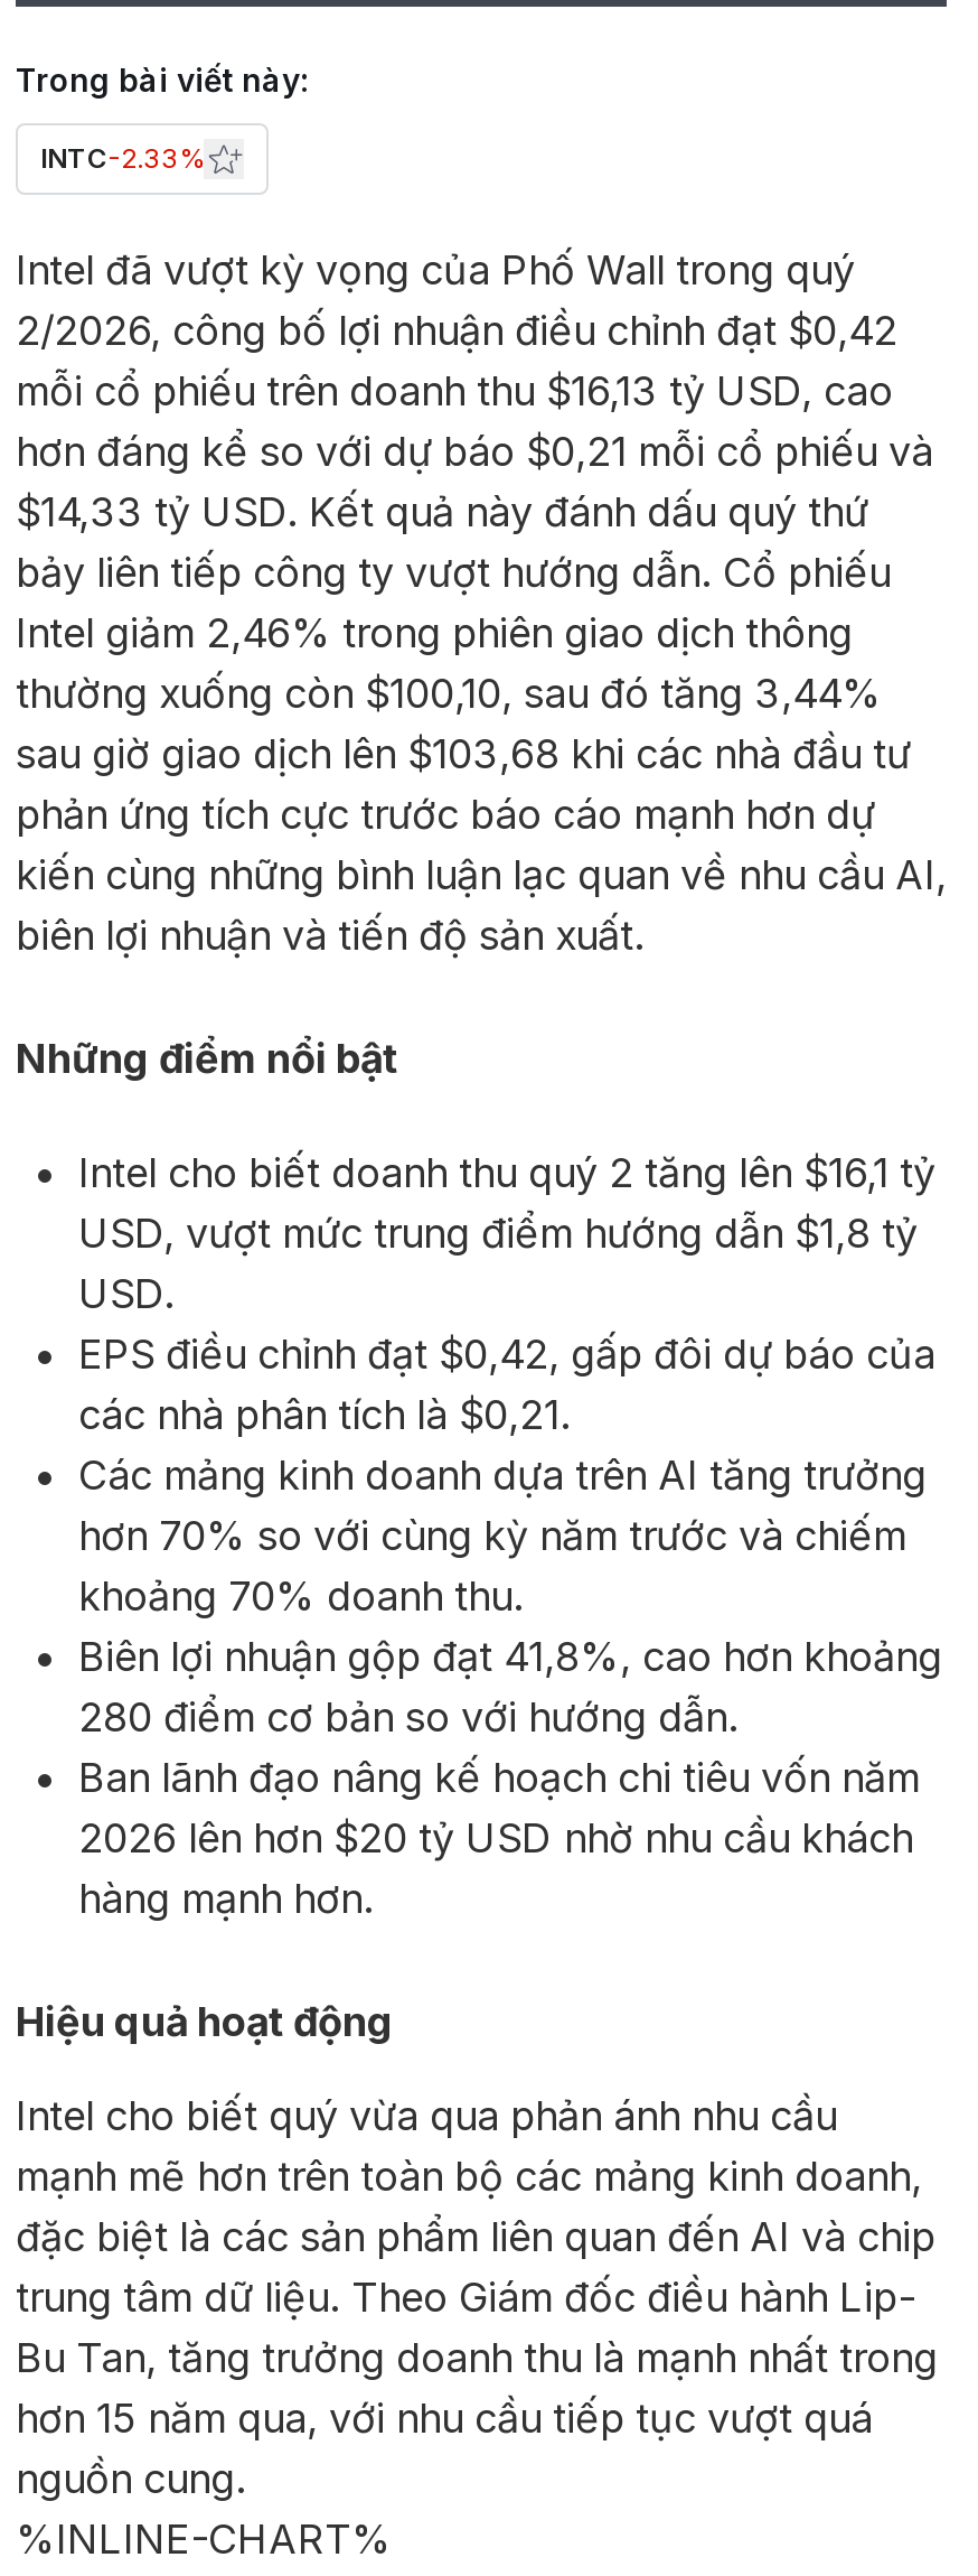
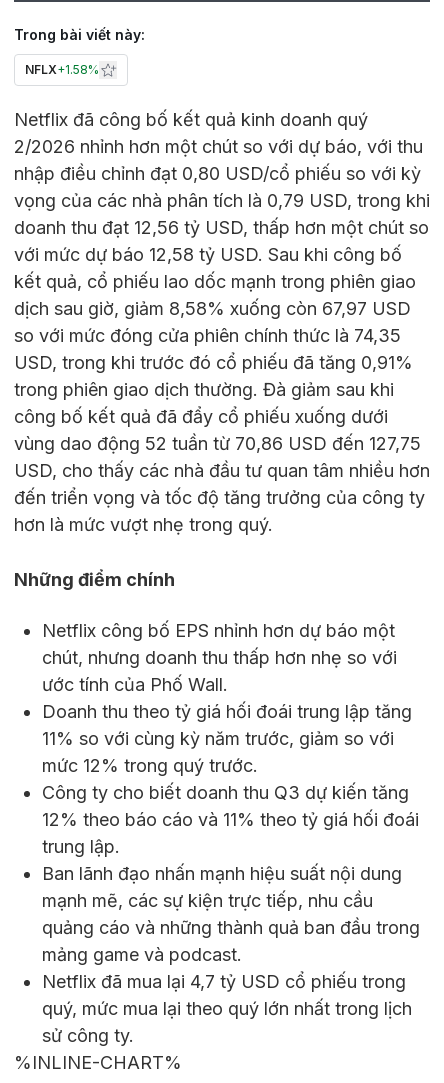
- INTC-2.33%
- Intel đã vượt kỳ vọng của Phố Wall trong quý
- 2/2026, công bố lợi nhuận điều chỉnh đạt $0,42
- mỗi cổ phiếu trên doanh thu $16,13 tỷ USD, cao
- hơn đáng kể so với dự báo $0,21 mỗi cổ phiếu và
- $14,33 tỷ USD. Kết quả này đánh dấu quý thứ
- bảy liên tiếp công ty vượt hướng dẫn. Cổ phiếu
- Intel giảm 2,46% trong phiên giao dịch thông
- thường xuống còn $100,10, sau đó tăng 3,44%
- sau giờ giao dịch lên $103,68 khi các nhà đầu tư
- phản ứng tích cực trước báo cáo mạnh hơn dự
- kiến cùng những bình luận lạc quan về nhu cầu AI,
- biên lợi nhuận và tiến độ sản xuất.
- Những điểm nổi bật
- Intel cho biết doanh thu quý 2 tăng lên $16,1 tỷ
- USD, vượt mức trung điểm hướng dẫn $1,8 tỷ
- USD.
- EPS điều chỉnh đạt $0,42, gấp đôi dự báo của
- các nhà phân tích là $0,21.
- Các mảng kinh doanh dựa trên AI tăng trưởng
- hơn 70% so với cùng kỳ năm trước và chiếm
- khoảng 70% doanh thu.
- Biên lợi nhuận gộp đạt 41,8%, cao hơn khoảng
- 280 điểm cơ bản so với hướng dẫn.
- Ban lãnh đạo nâng kế hoạch chi tiêu vốn năm
- 2026 lên hơn $20 tỷ USD nhờ nhu cầu khách
- hàng mạnh hơn.
- Hiệu quả hoạt động
- Intel cho biết quý vừa qua phản ánh nhu cầu
- mạnh mẽ hơn trên toàn bộ các mảng kinh doanh,
- đặc biệt là các sản phẩm liên quan đến AI và chip
- trung tâm dữ liệu. Theo Giám đốc điều hành Lip-
- Bu Tan, tăng trưởng doanh thu là mạnh nhất trong
- hơn 15 năm qua, với nhu cầu tiếp tục vượt quá
- nguồn cung.
+ NFLX+1.58%
+ Netflix đã công bố kết quả kinh doanh quý
+ 2/2026 nhỉnh hơn một chút so với dự báo, với thu
+ nhập điều chỉnh đạt 0,80 USD/cổ phiếu so với kỳ
+ vọng của các nhà phân tích là 0,79 USD, trong khi
+ doanh thu đạt 12,56 tỷ USD, thấp hơn một chút so
+ với mức dự báo 12,58 tỷ USD. Sau khi công bố
+ kết quả, cổ phiếu lao dốc mạnh trong phiên giao
+ dịch sau giờ, giảm 8,58% xuống còn 67,97 USD
+ so với mức đóng cửa phiên chính thức là 74,35
+ USD, trong khi trước đó cổ phiếu đã tăng 0,91%
+ trong phiên giao dịch thường. Đà giảm sau khi
+ công bố kết quả đã đẩy cổ phiếu xuống dưới
+ vùng dao động 52 tuần từ 70,86 USD đến 127,75
+ USD, cho thấy các nhà đầu tư quan tâm nhiều hơn
+ đến triển vọng và tốc độ tăng trưởng của công ty
+ hơn là mức vượt nhẹ trong quý.
+ Những điểm chính
+ Netflix công bố EPS nhỉnh hơn dự báo một
+ chút, nhưng doanh thu thấp hơn nhẹ so với
+ ước tính của Phố Wall.
+ Doanh thu theo tỷ giá hối đoái trung lập tăng
+ 11% so với cùng kỳ năm trước, giảm so với
+ mức 12% trong quý trước.
+ Công ty cho biết doanh thu Q3 dự kiến tăng
+ 12% theo báo cáo và 11% theo tỷ giá hối đoái
+ trung lập.
+ Ban lãnh đạo nhấn mạnh hiệu suất nội dung
+ mạnh mẽ, các sự kiện trực tiếp, nhu cầu
+ quảng cáo và những thành quả ban đầu trong
+ mảng game và podcast.
+ Netflix đã mua lại 4,7 tỷ USD cổ phiếu trong
+ quý, mức mua lại theo quý lớn nhất trong lịch
+ sử công ty.
